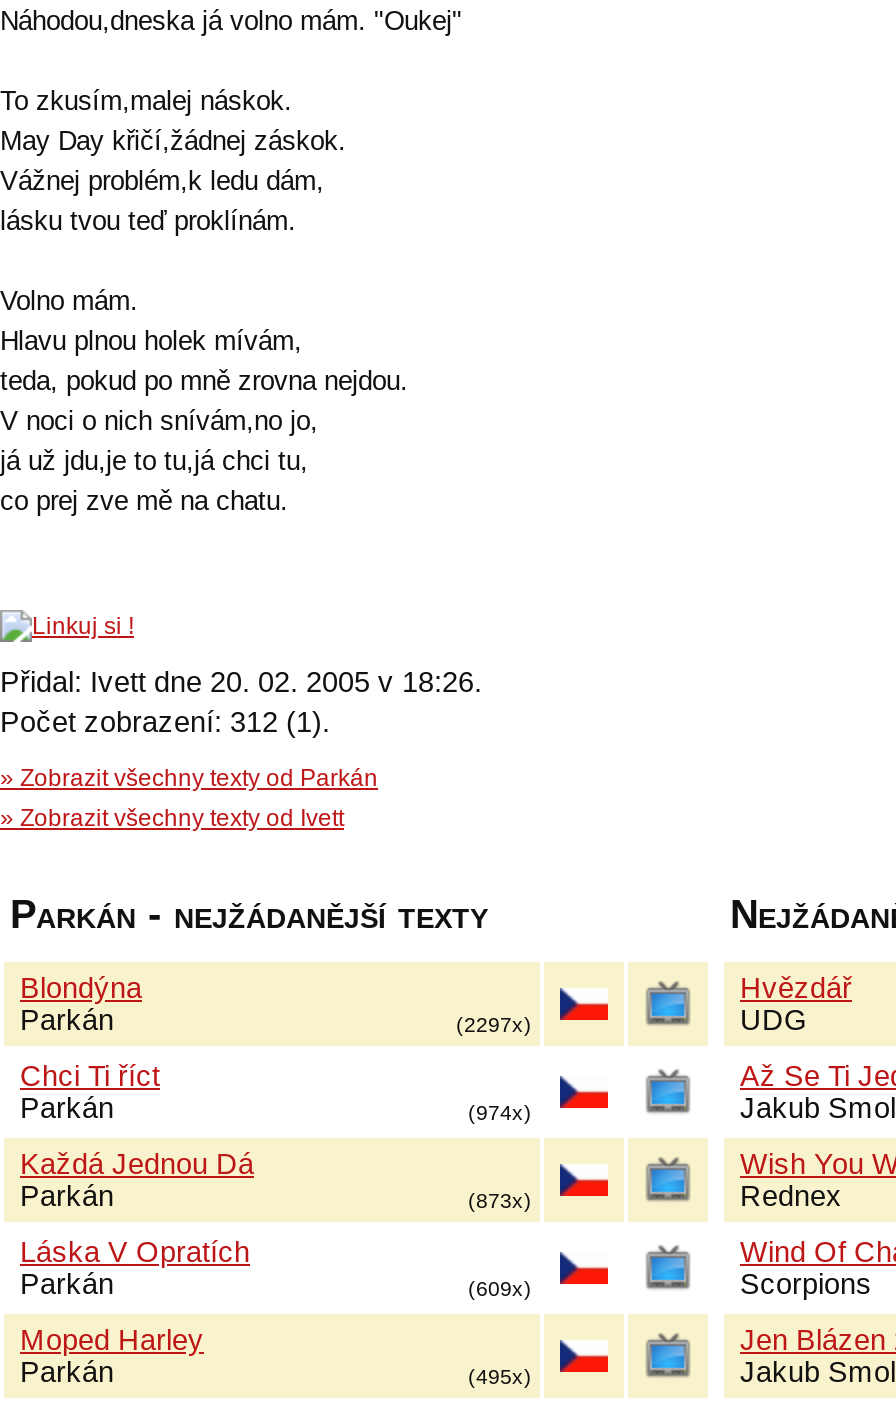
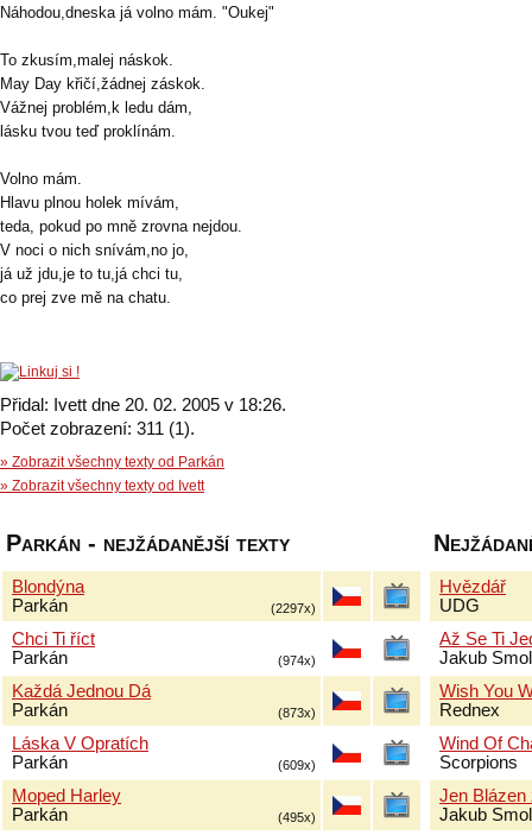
- Počet zobrazení: 312 (1).
+ Počet zobrazení: 311 (1).
